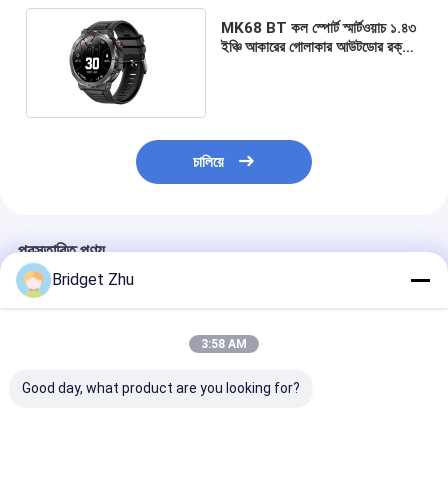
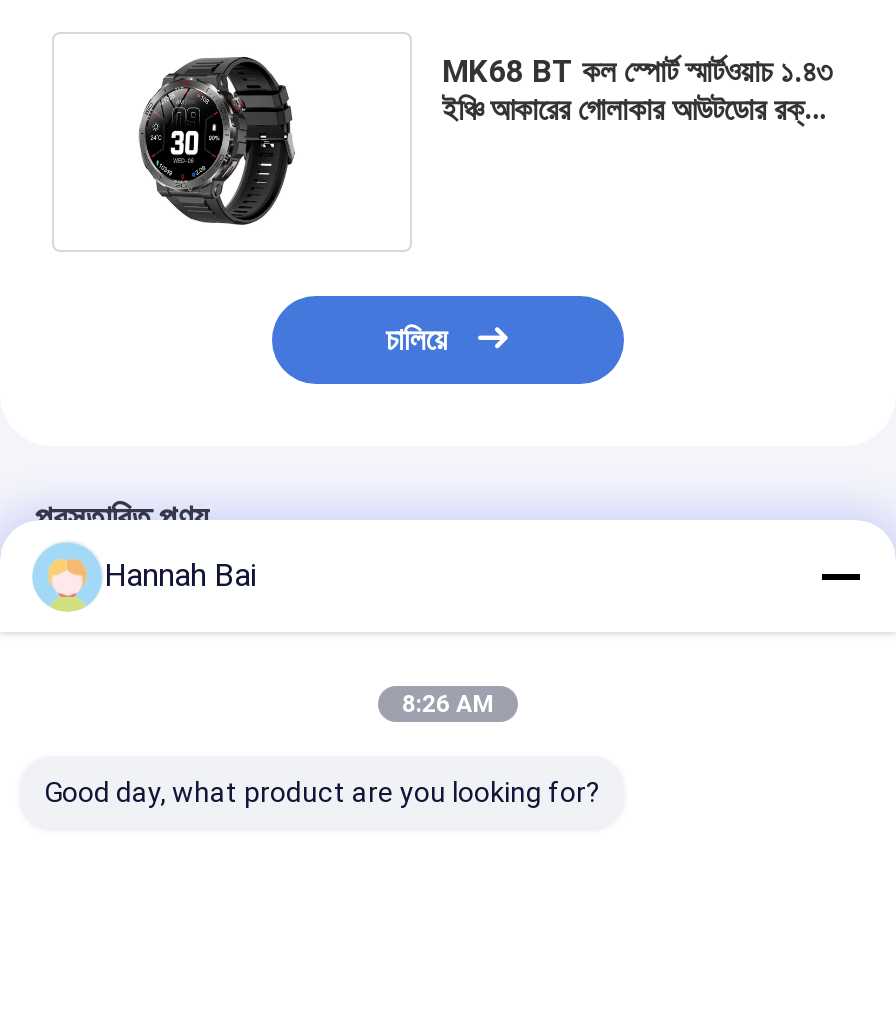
- Bridget Zhu
+ Hannah Bai

- 3:58 AM
+ 8:26 AM
